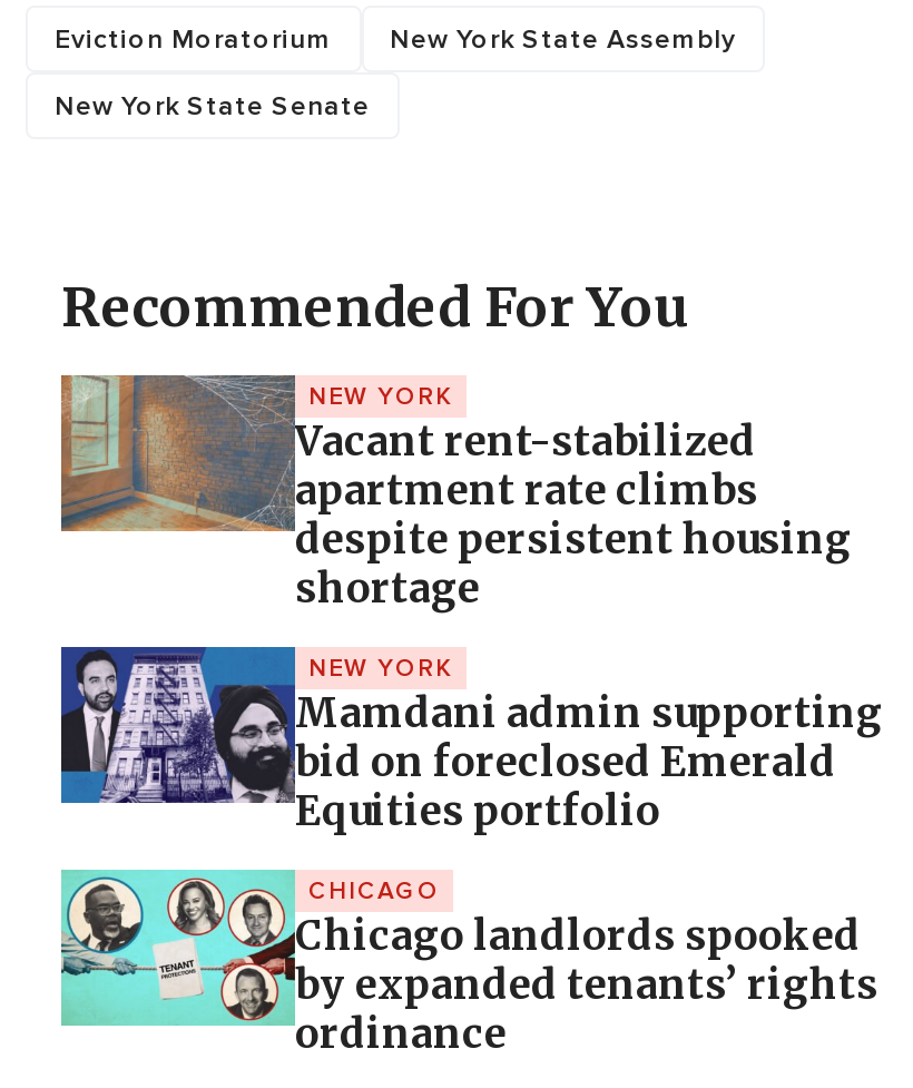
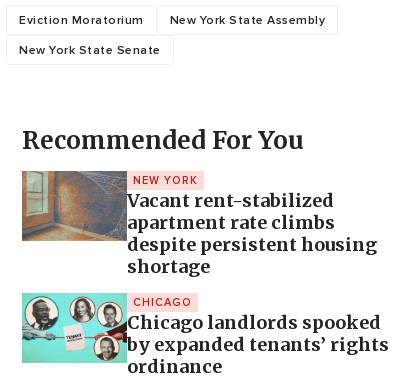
- [image]
- NEW YORK
- Mamdani admin supporting
- bid on foreclosed Emerald
- Equities portfolio
